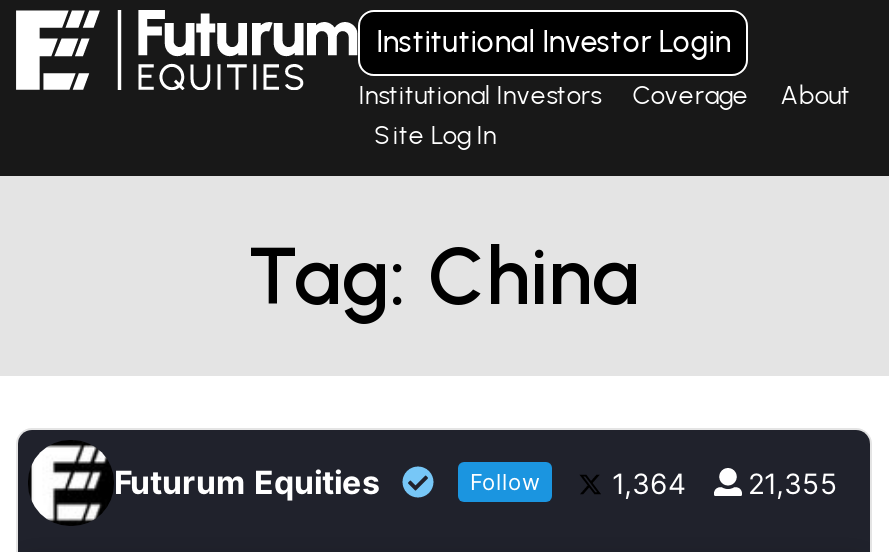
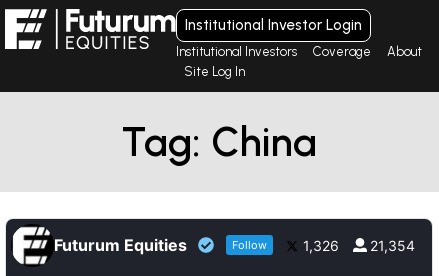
- 1,364
- 21,355
+ 1,326
+ 21,354
